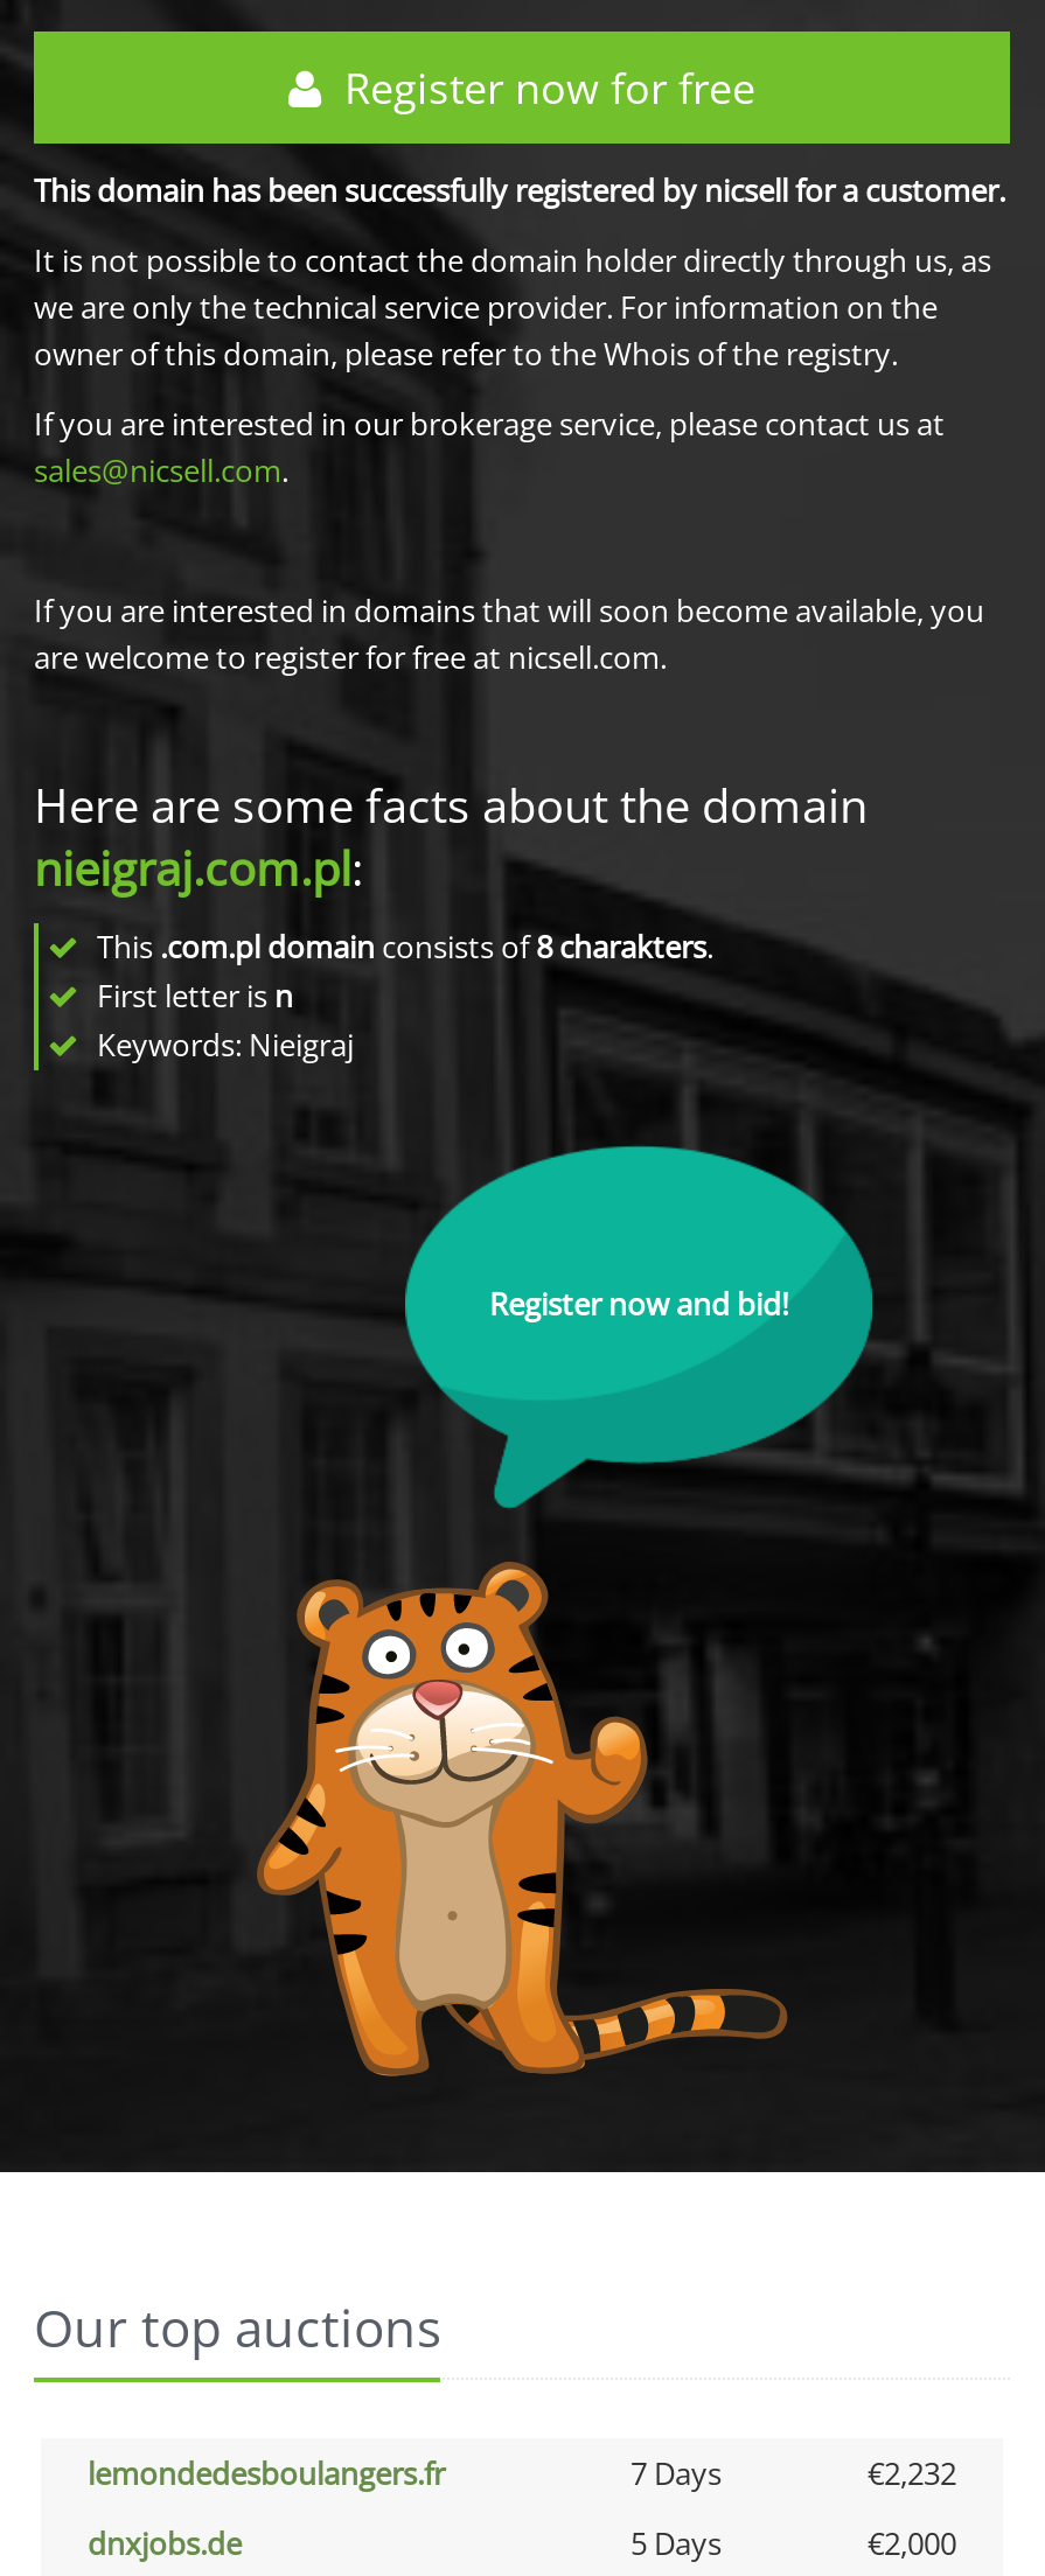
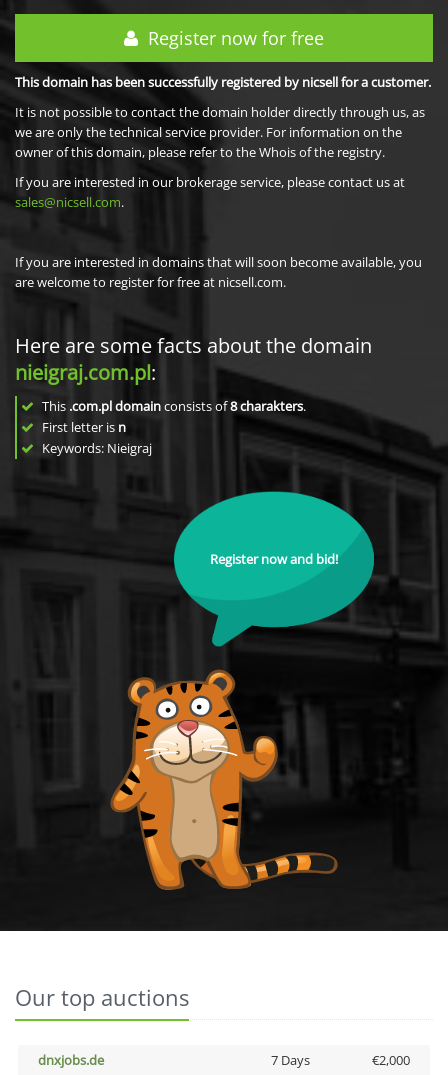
- lemondedesboulangers.fr
- 7 Days
- €2,232

- 5 Days
+ 7 Days
